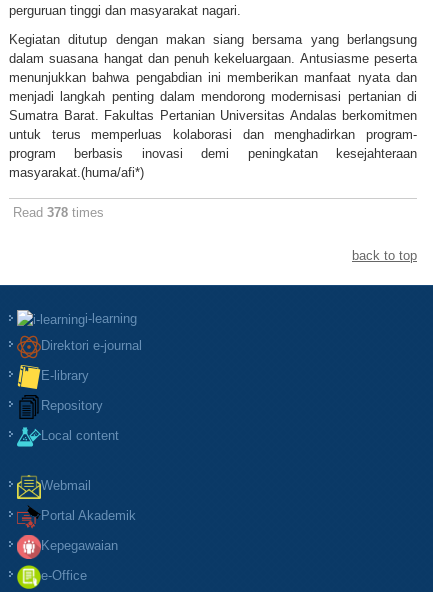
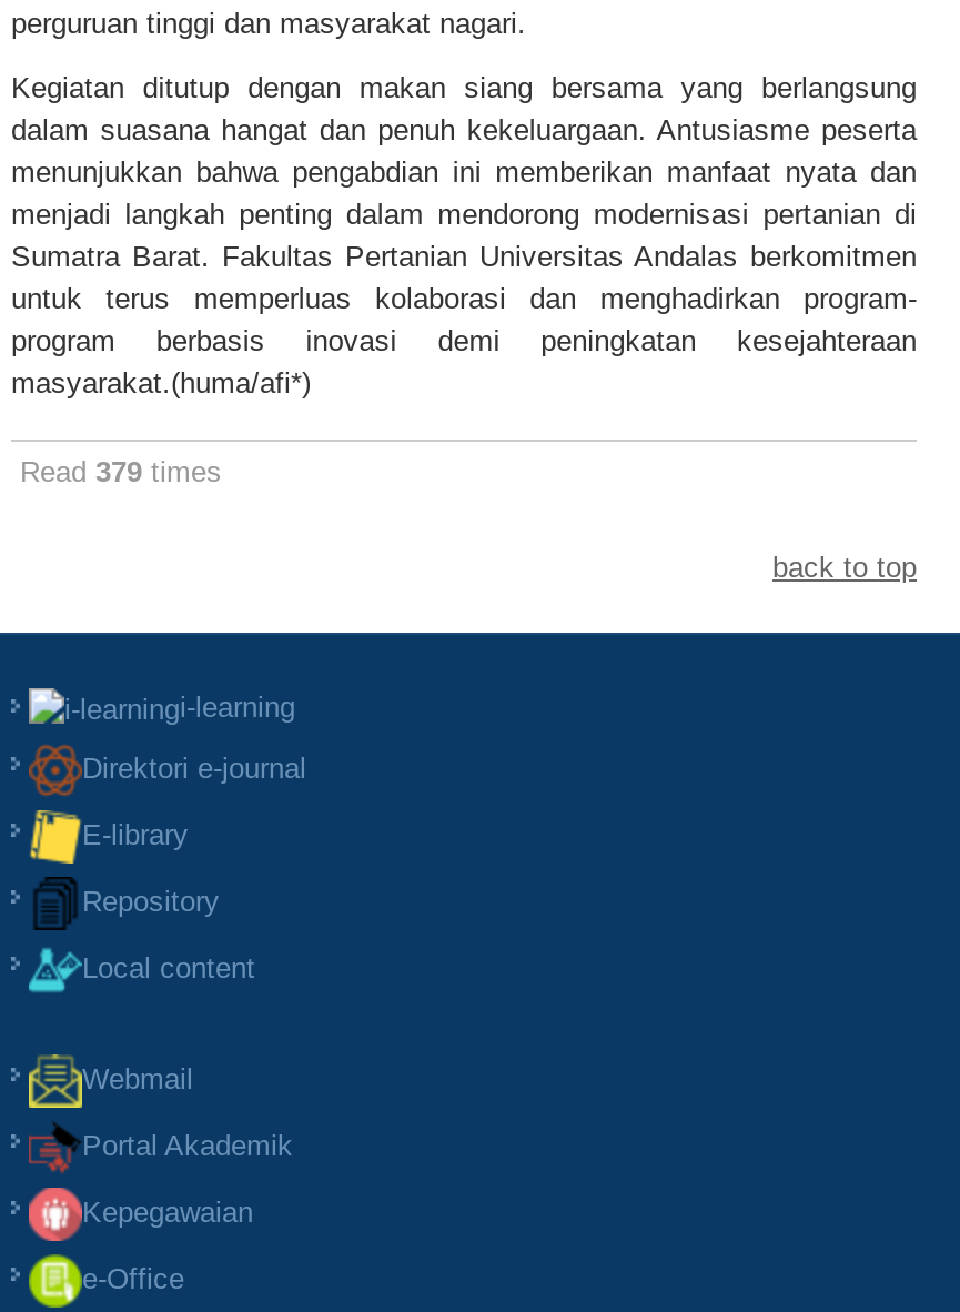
- Read 378 times
+ Read 379 times
